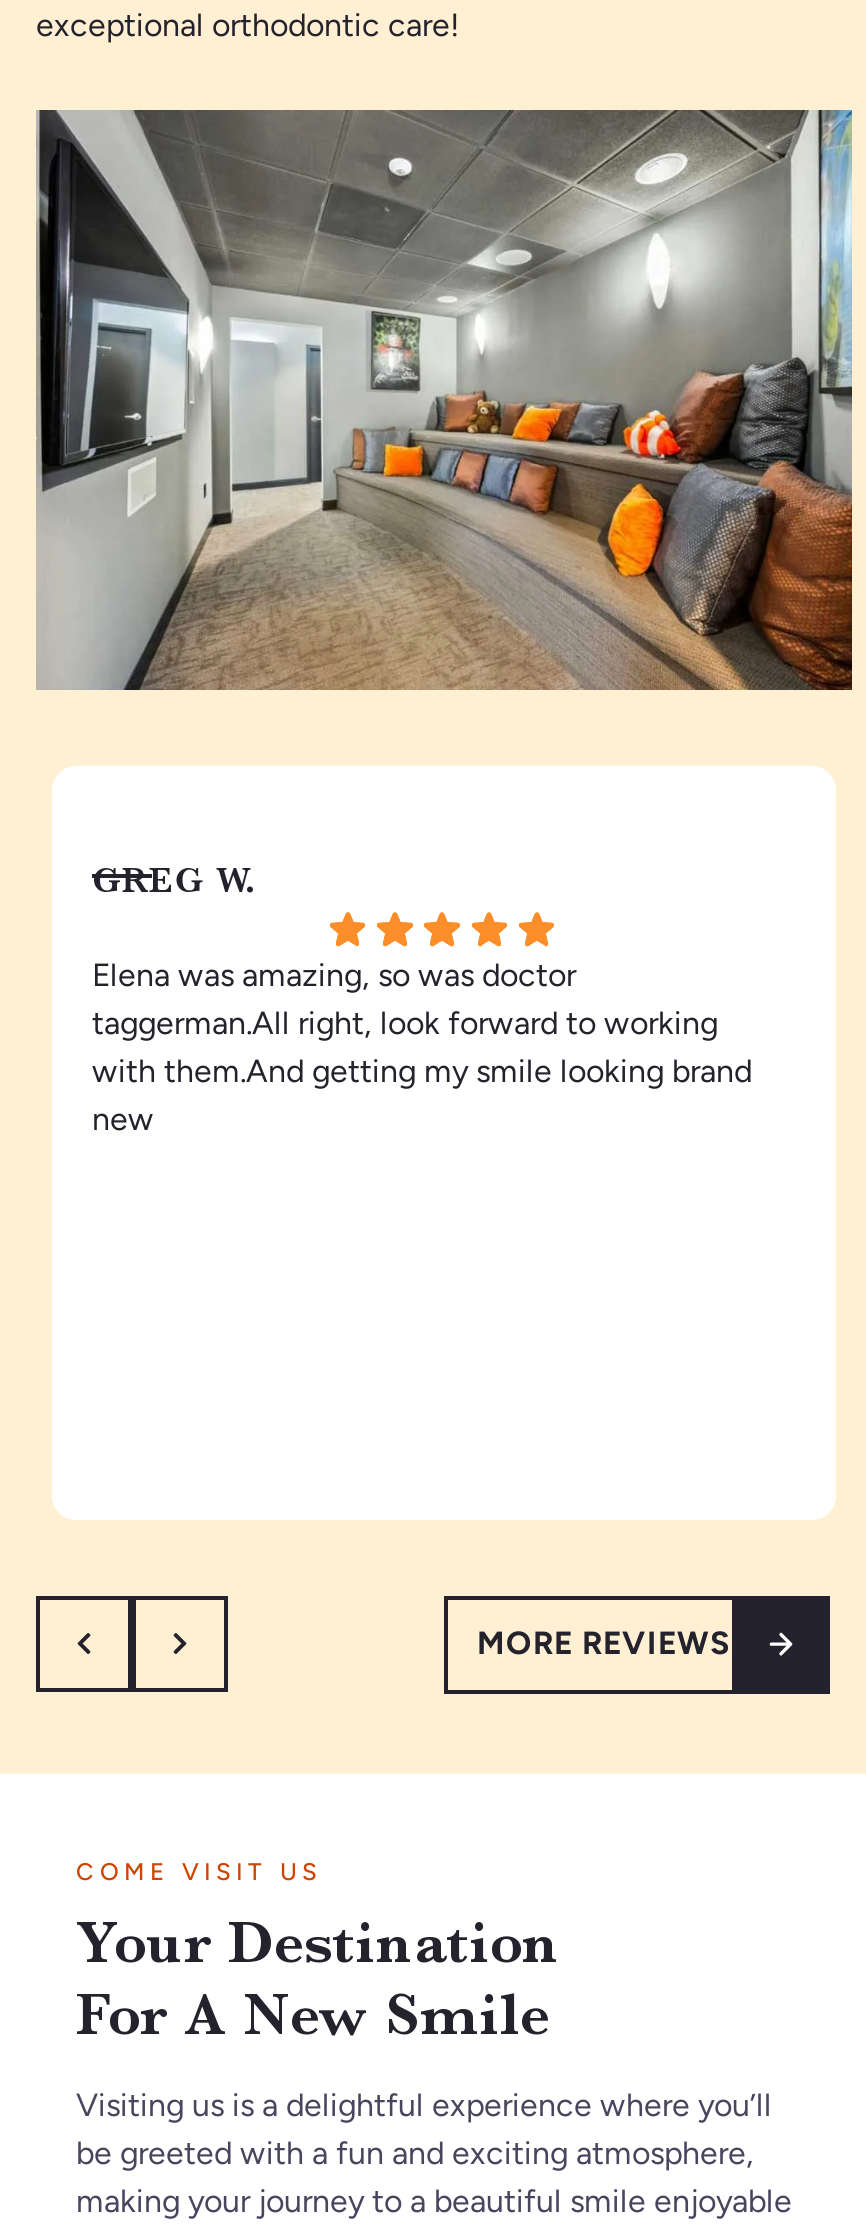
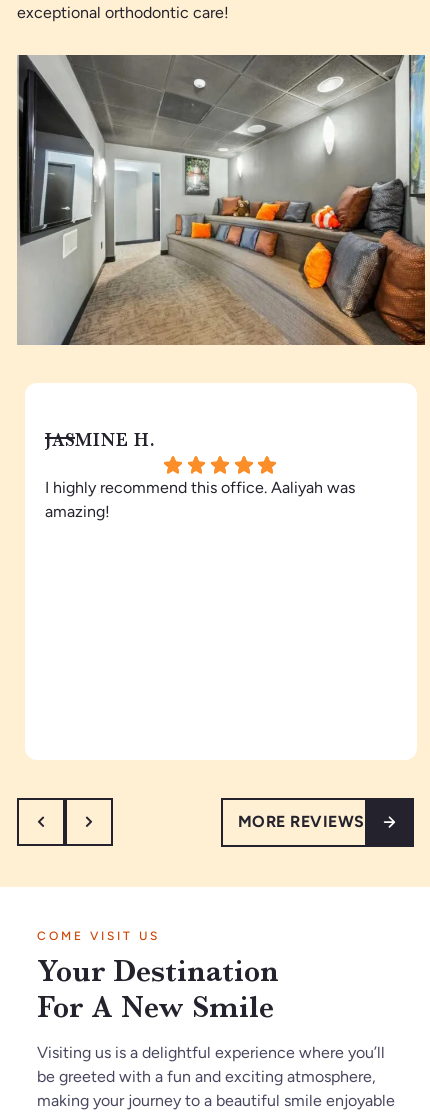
- GREG W.
+ JASMINE H.

- Elena was amazing, so was doctor
- taggerman.All right, look forward to working
- with them.And getting my smile looking brand
- new
+ I highly recommend this office. Aaliyah was
+ amazing!
